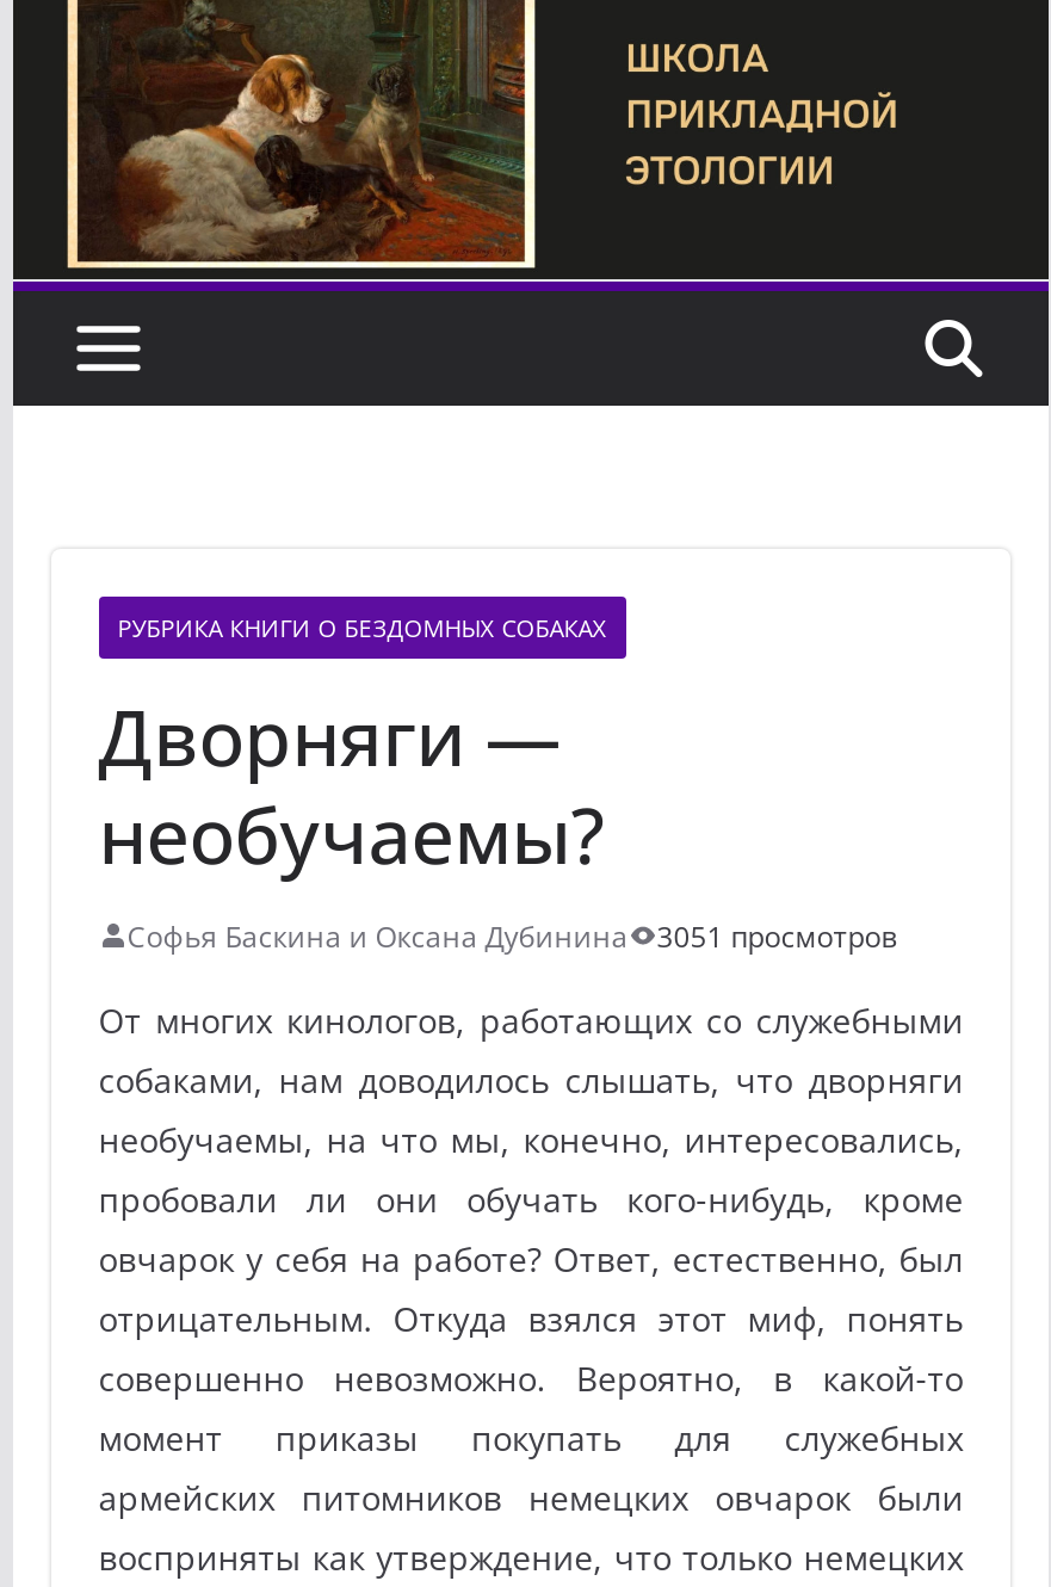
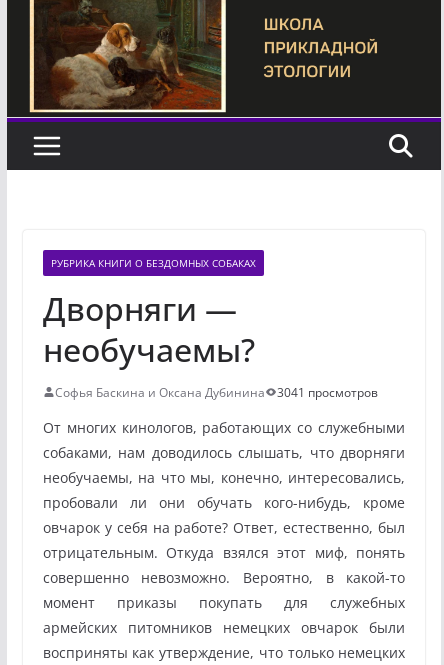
- Софья Баскина и Оксана Дубинина 3051 просмотров
+ Софья Баскина и Оксана Дубинина 3041 просмотров
